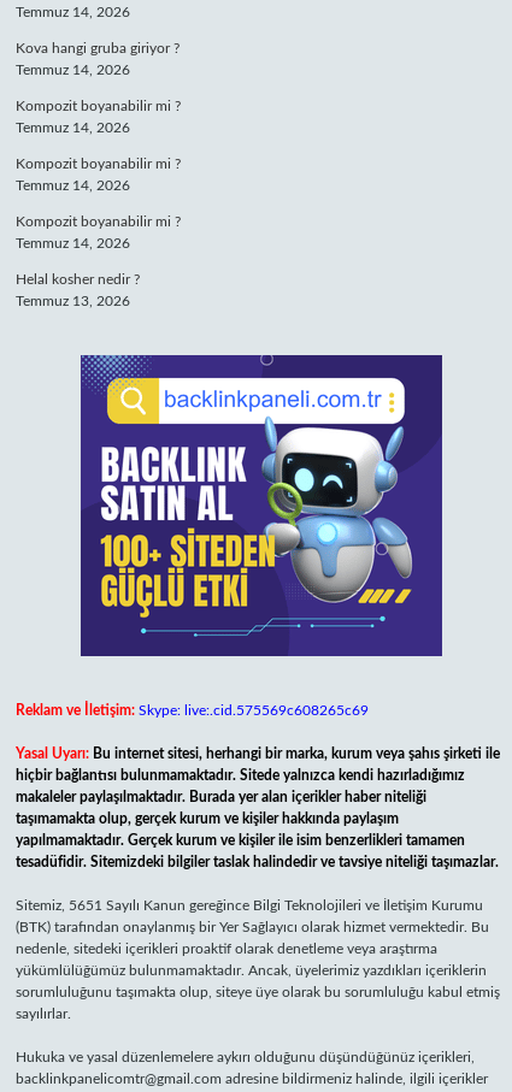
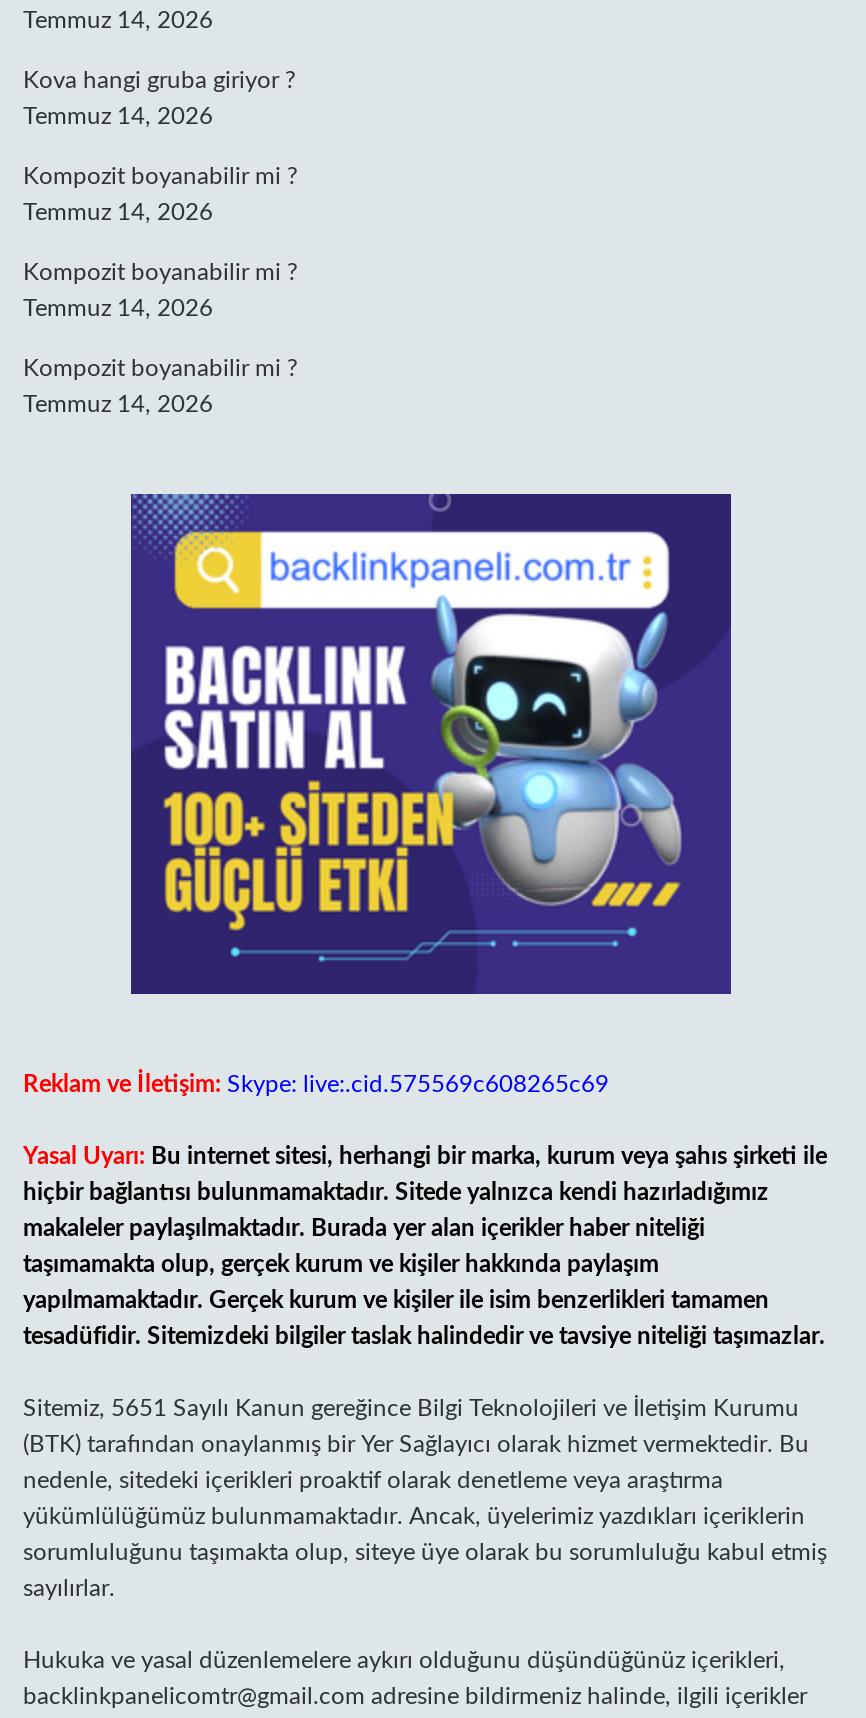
- Helal kosher nedir ?
- Temmuz 13, 2026
